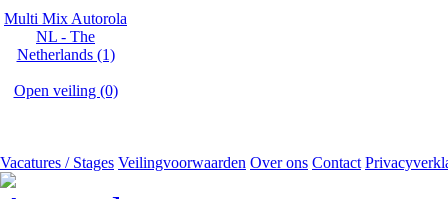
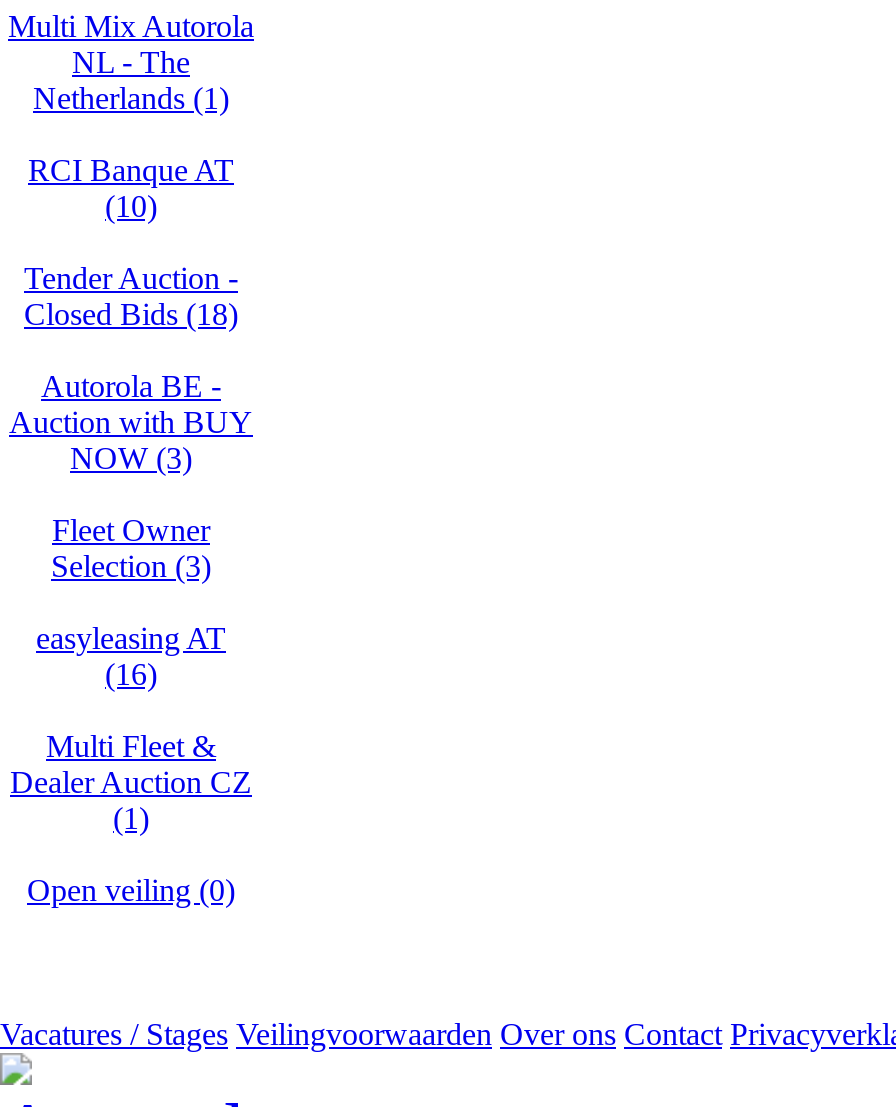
+ RCI Banque AT
+ (10)
+ Tender Auction -
+ Closed Bids (18)
+ Autorola BE -
+ Auction with BUY
+ NOW (3)
+ Fleet Owner
+ Selection (3)
+ easyleasing AT
+ (16)
+ Multi Fleet &
+ Dealer Auction CZ
+ (1)
